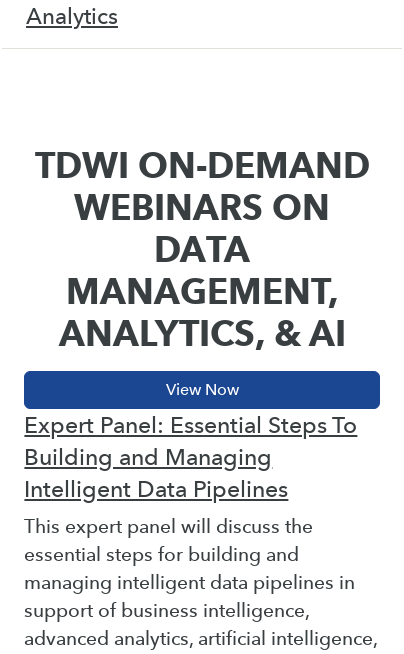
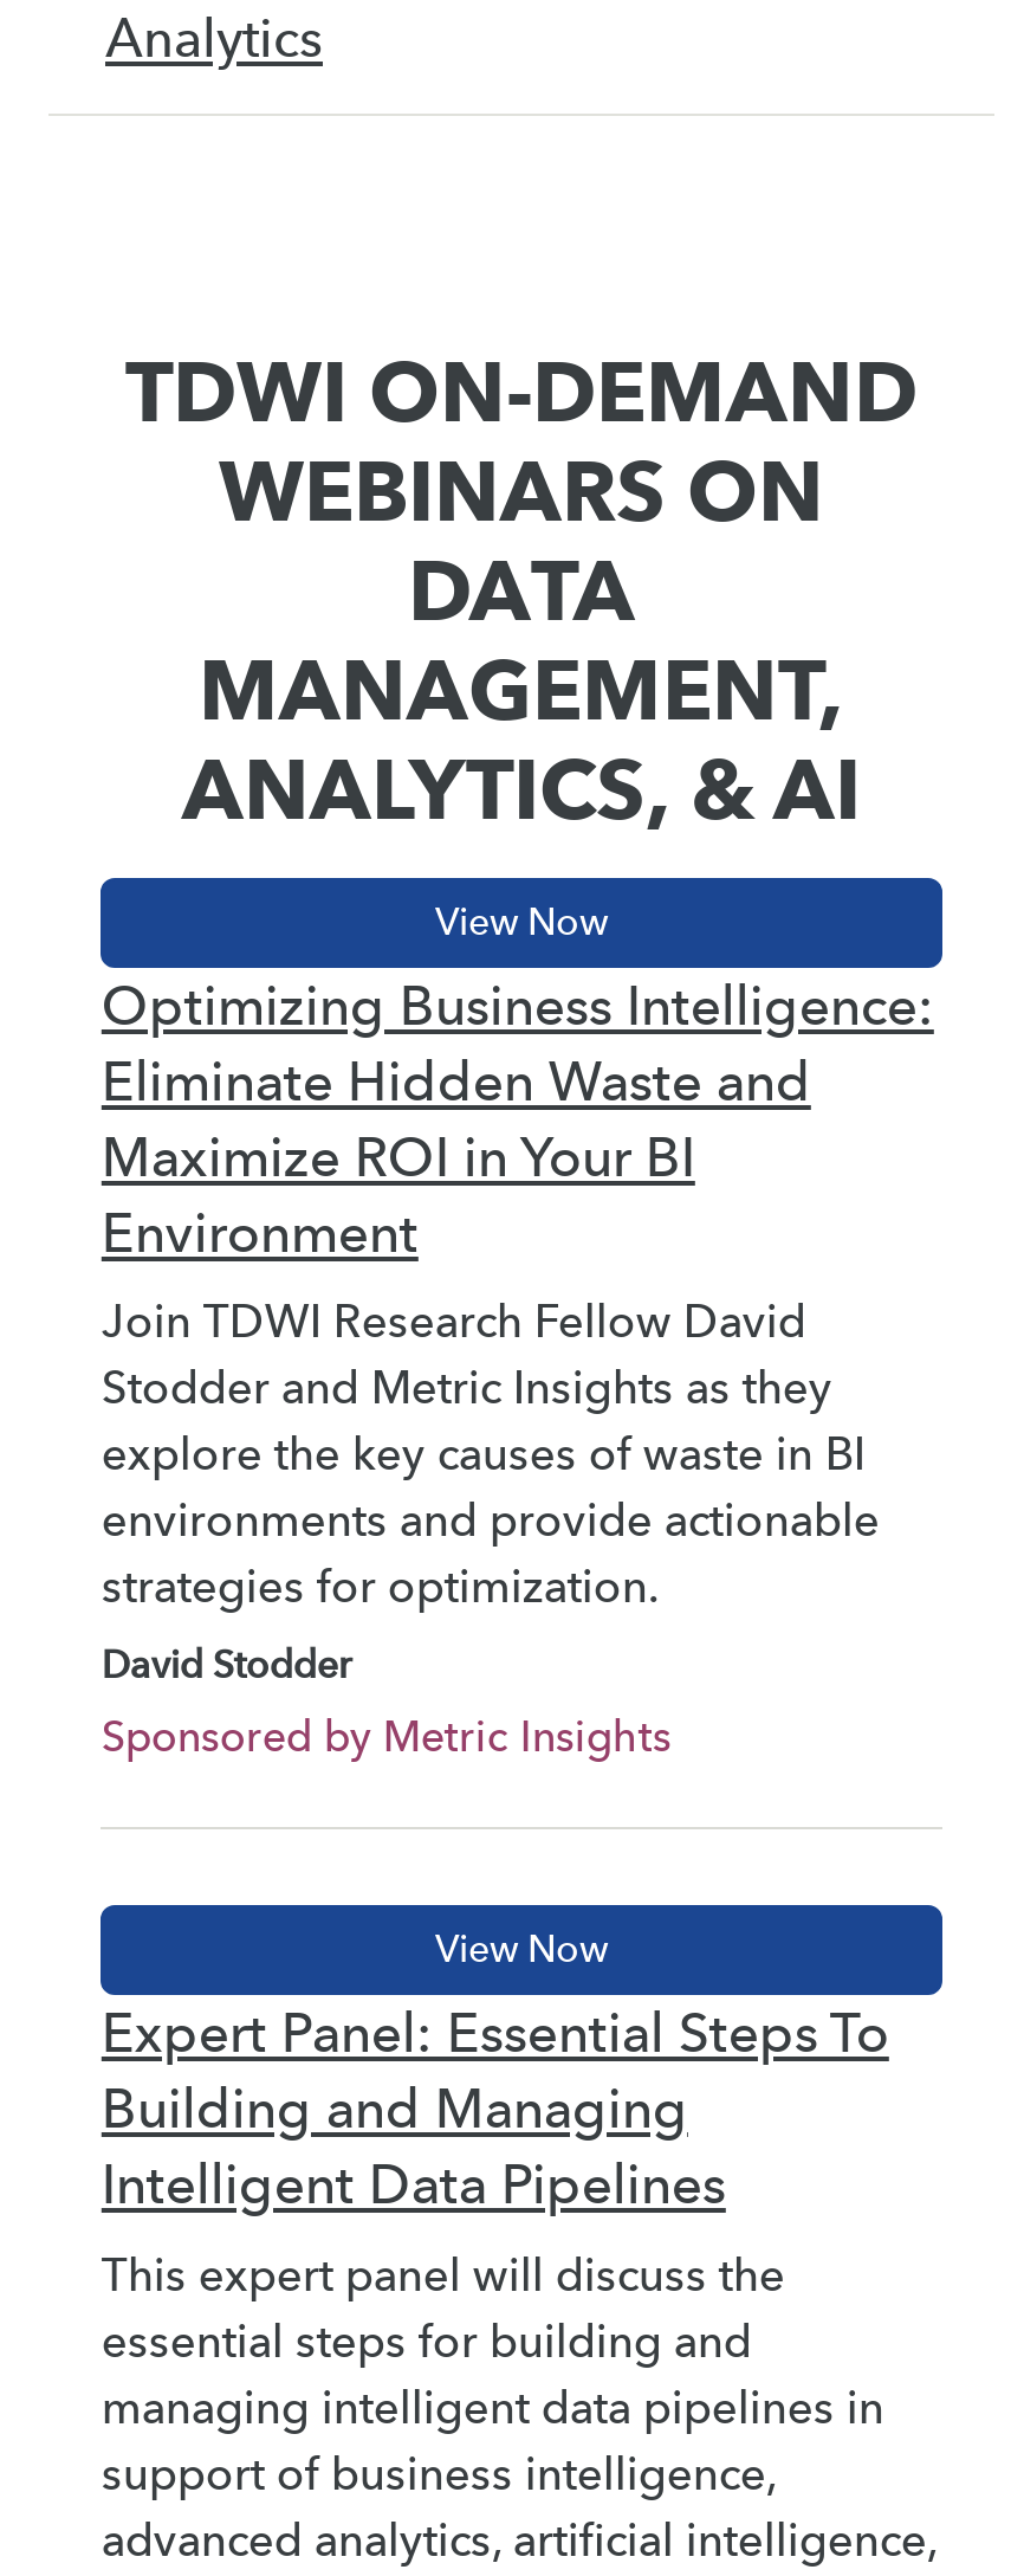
+ Optimizing Business Intelligence:
+ Eliminate Hidden Waste and
+ Maximize ROI in Your BI
+ Environment
+ Join TDWI Research Fellow David
+ Stodder and Metric Insights as they
+ explore the key causes of waste in BI
+ environments and provide actionable
+ strategies for optimization.
+ David Stodder
+ Sponsored by Metric Insights
